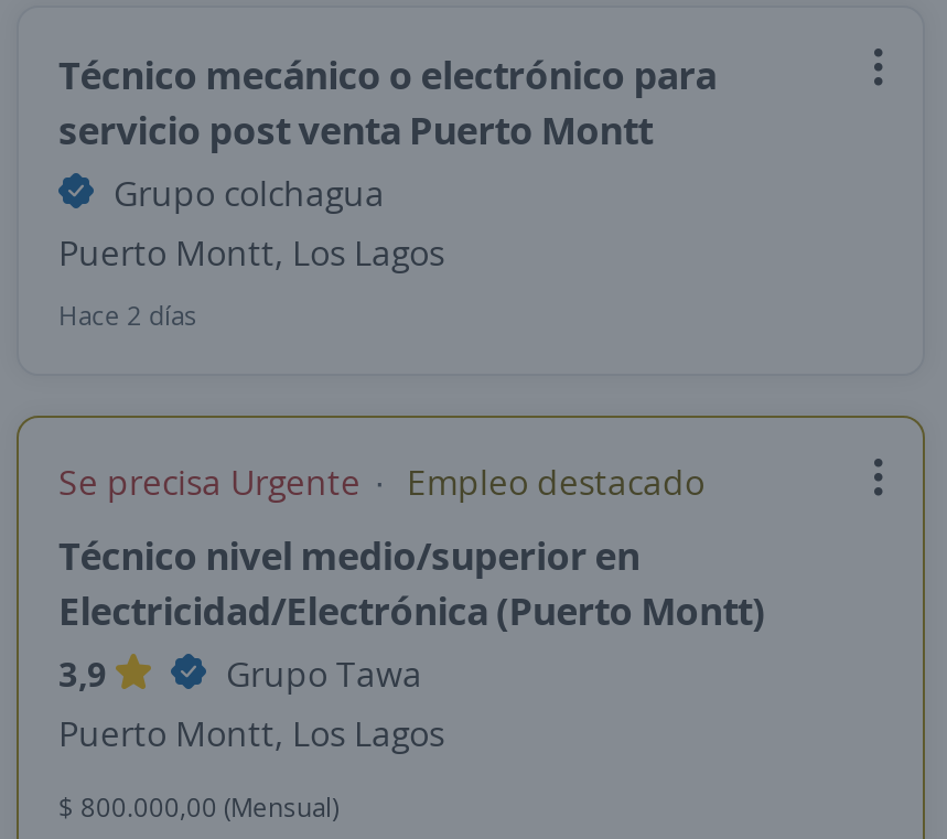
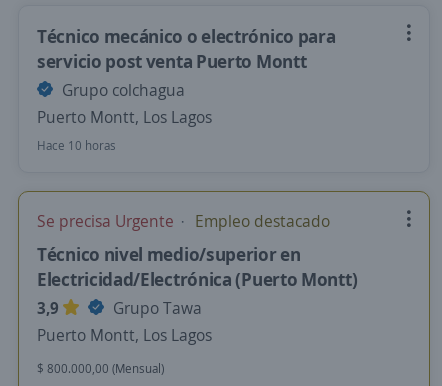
- Hace 2 días
+ Hace 10 horas
